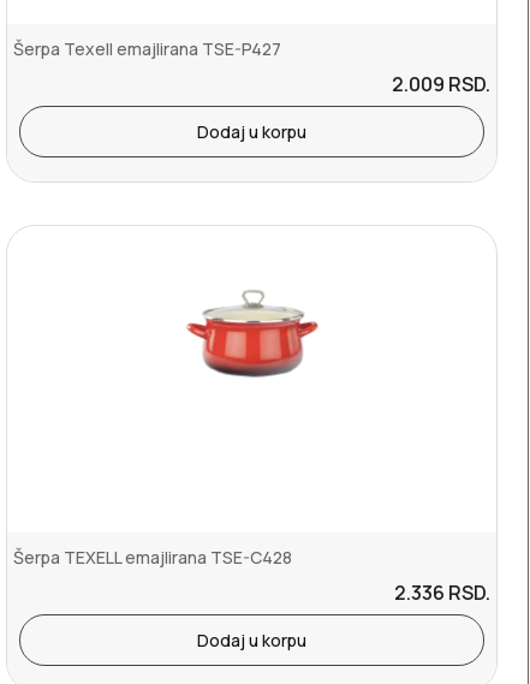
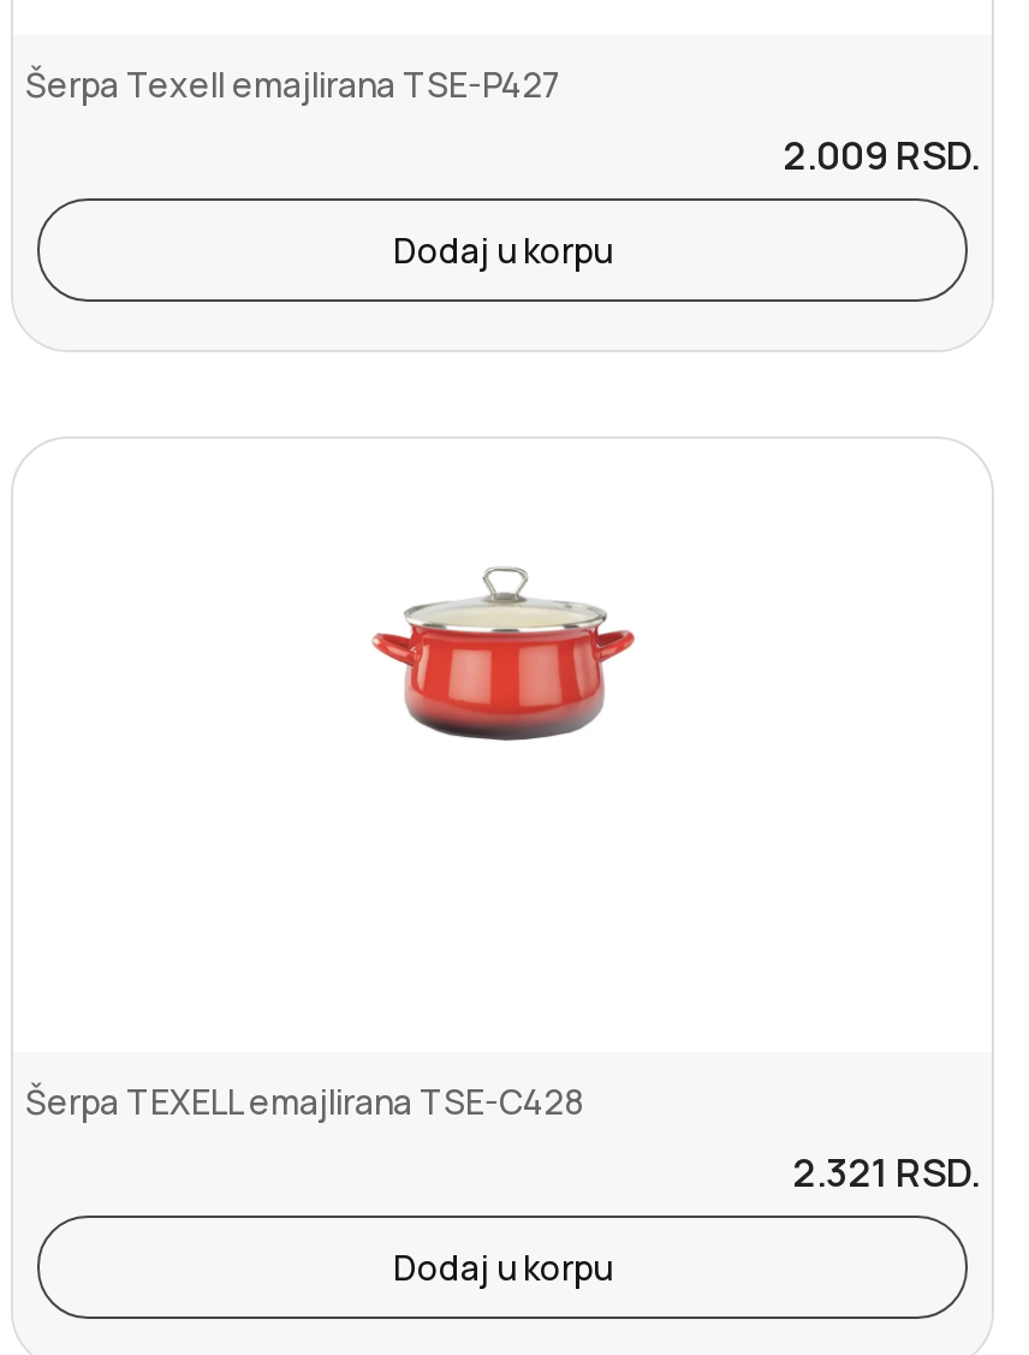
- 2.336 RSD.
+ 2.321 RSD.
